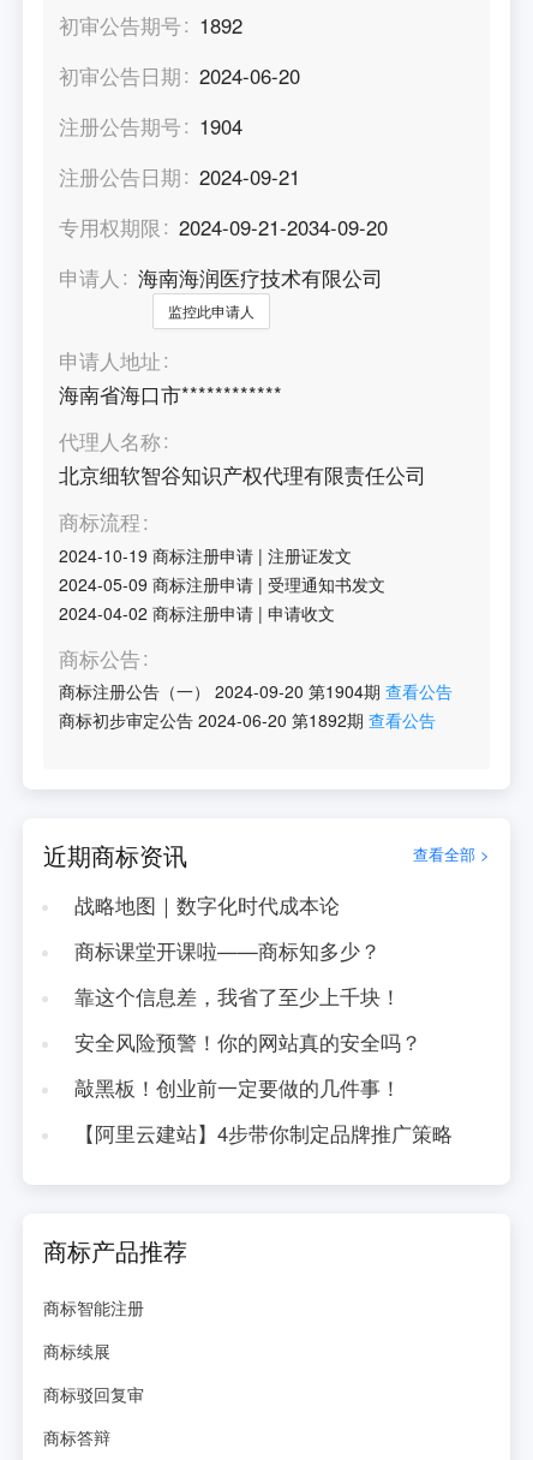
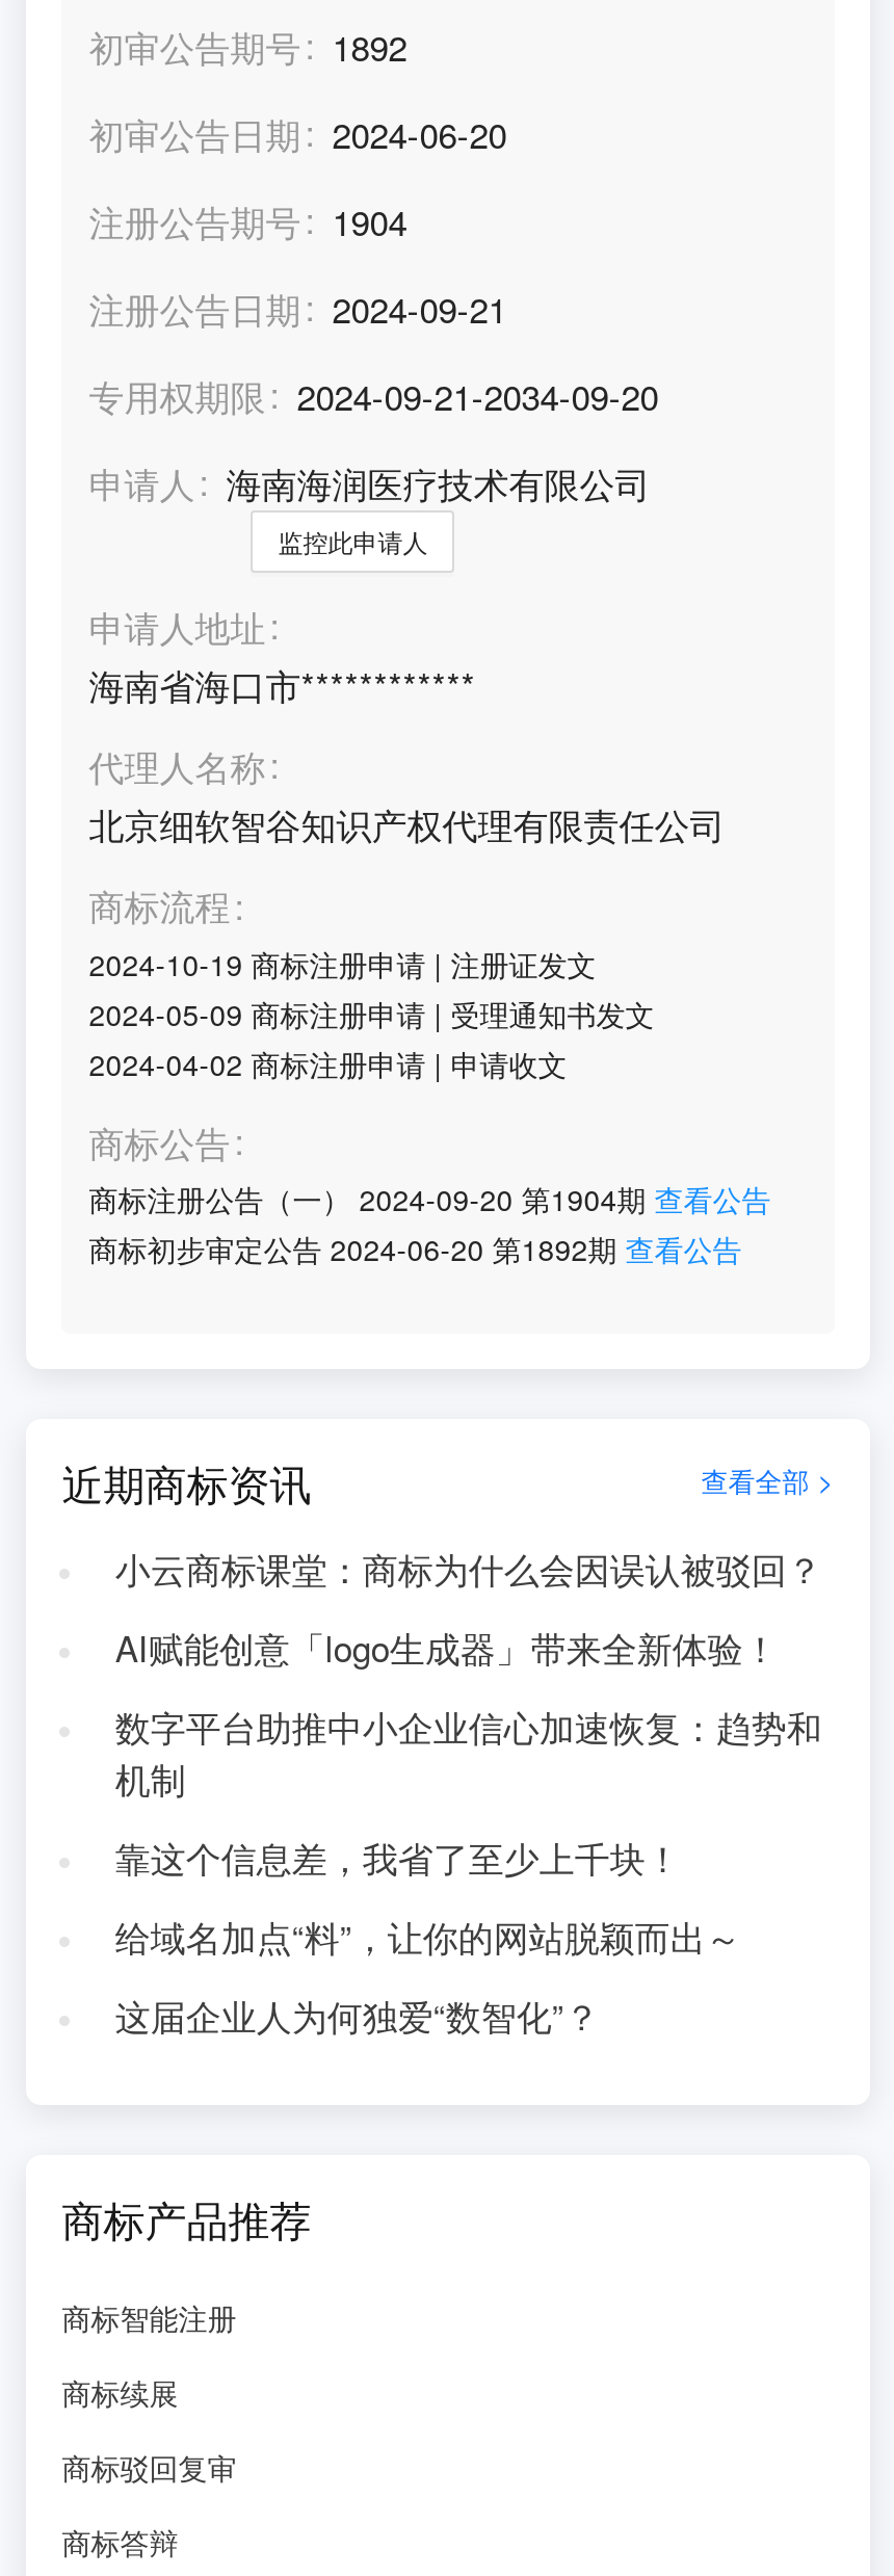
- 战略地图｜数字化时代成本论
- 商标课堂开课啦——商标知多少？
+ 小云商标课堂：商标为什么会因误认被驳回？
+ AI赋能创意「logo生成器」带来全新体验！
+ 数字平台助推中小企业信心加速恢复：趋势和
+ 机制

moved down: 靠这个信息差，我省了至少上千块！

- 安全风险预警！你的网站真的安全吗？
- 敲黑板！创业前一定要做的几件事！
- 【阿里云建站】4步带你制定品牌推广策略
+ 给域名加点“料”，让你的网站脱颖而出～
+ 这届企业人为何独爱“数智化”？
